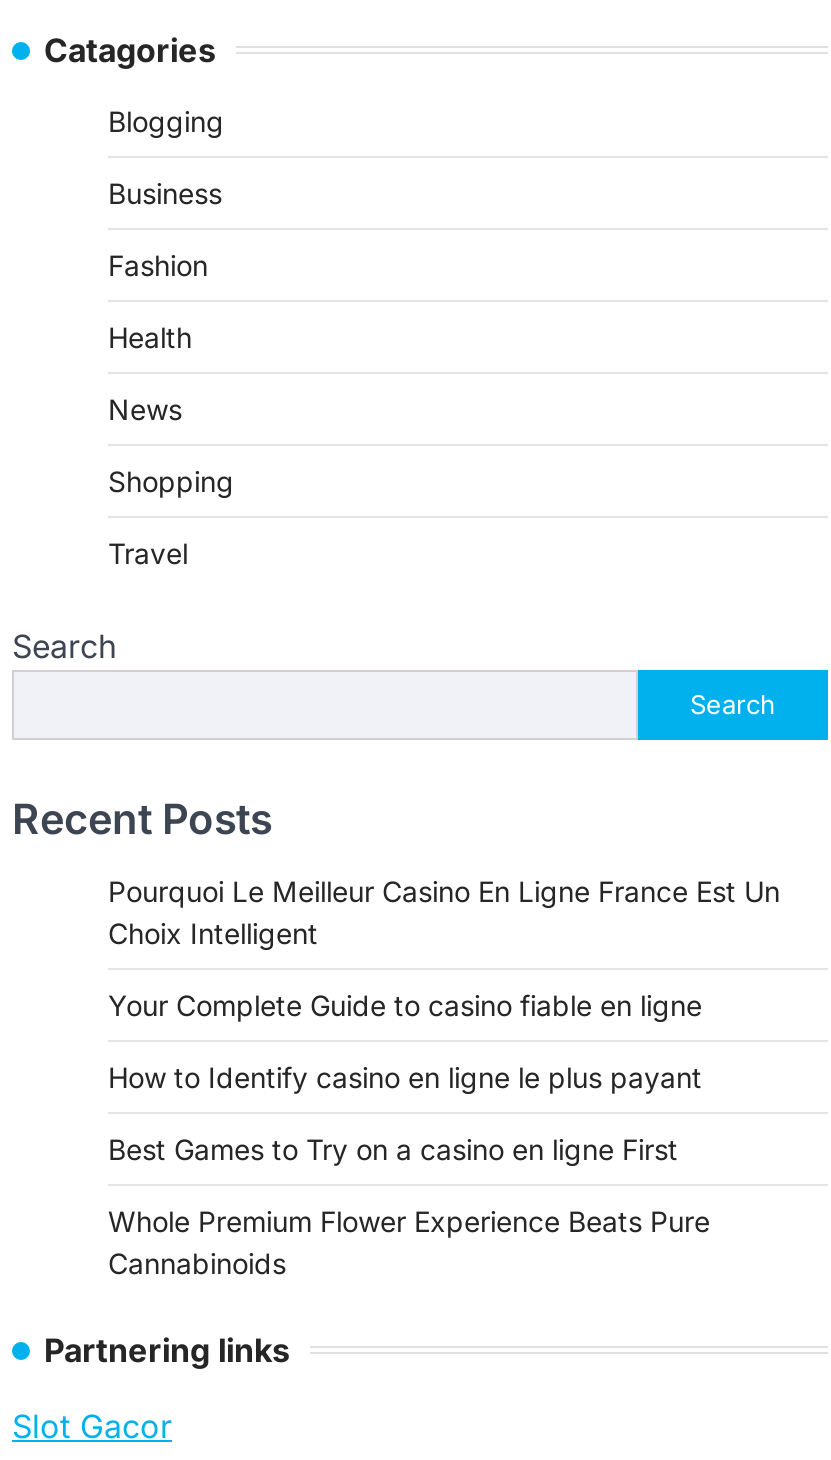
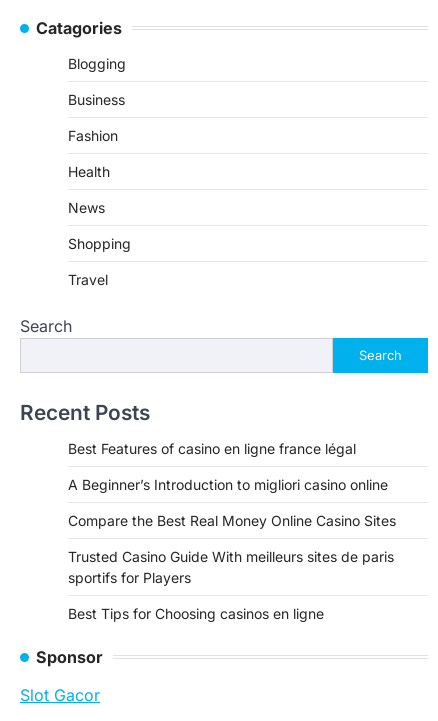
- Pourquoi Le Meilleur Casino En Ligne France Est Un
- Choix Intelligent
+ Best Features of casino en ligne france légal

- Your Complete Guide to casino fiable en ligne
+ A Beginner’s Introduction to migliori casino online

- How to Identify casino en ligne le plus payant
+ Compare the Best Real Money Online Casino Sites

- Best Games to Try on a casino en ligne First
+ Trusted Casino Guide With meilleurs sites de paris
+ sportifs for Players

- Whole Premium Flower Experience Beats Pure
- Cannabinoids
+ Best Tips for Choosing casinos en ligne

- Partnering links
+ Sponsor
